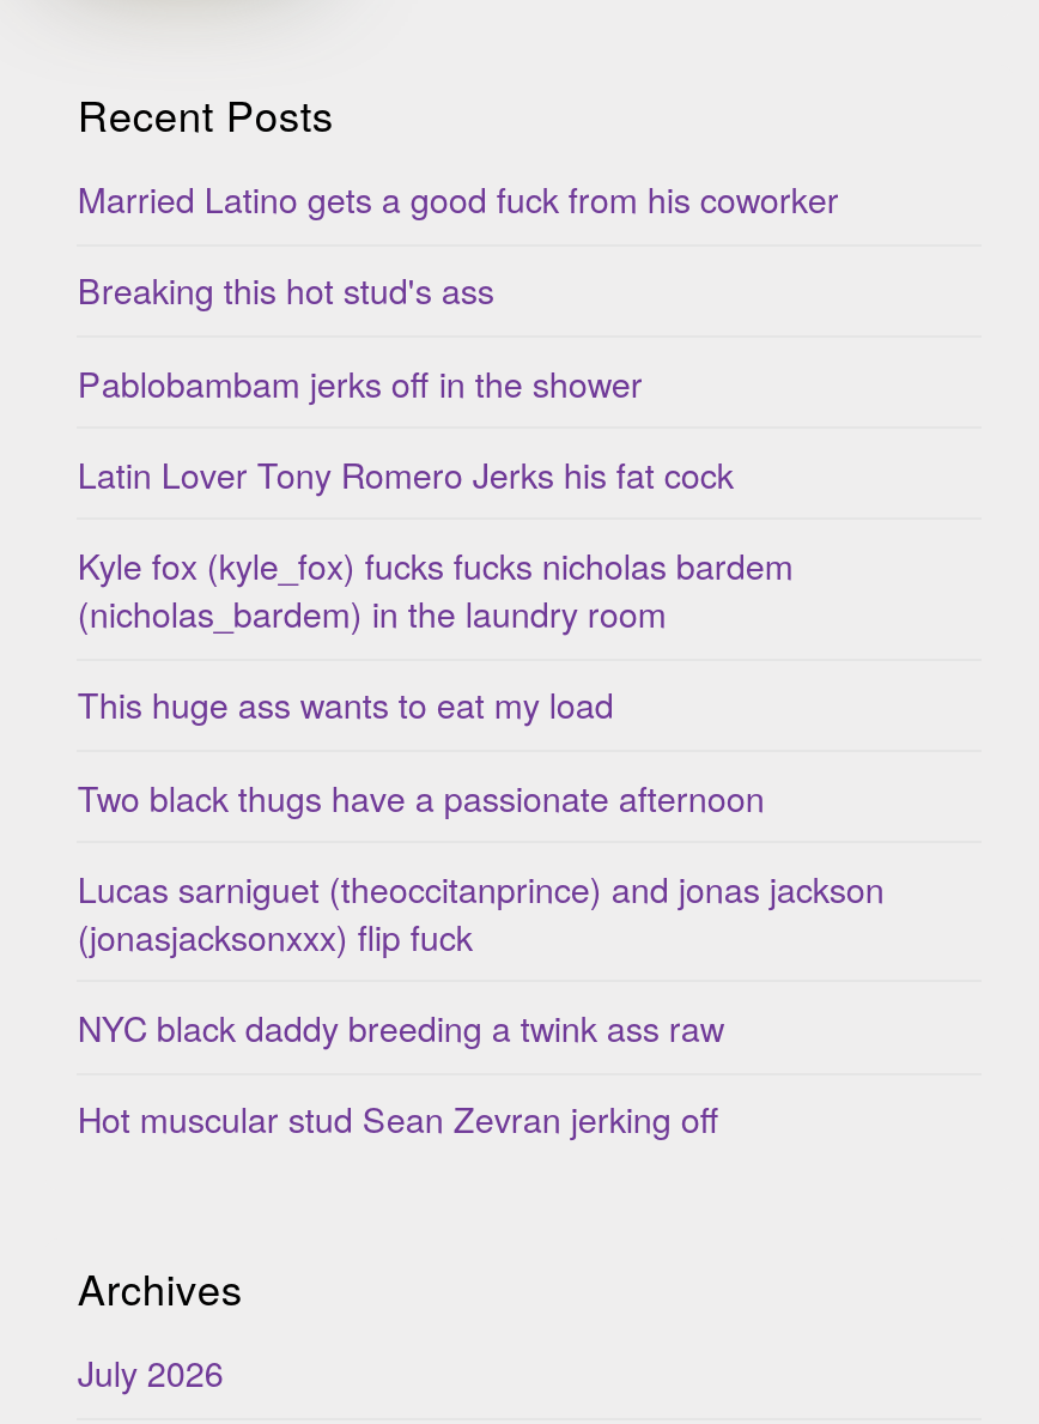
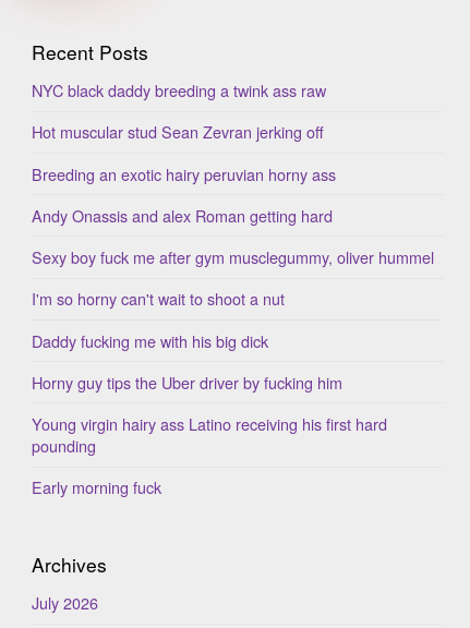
- Married Latino gets a good fuck from his coworker
- Breaking this hot stud's ass
- Pablobambam jerks off in the shower
- Latin Lover Tony Romero Jerks his fat cock
- Kyle fox (kyle_fox) fucks fucks nicholas bardem
- (nicholas_bardem) in the laundry room
- This huge ass wants to eat my load
- Two black thugs have a passionate afternoon
- Lucas sarniguet (theoccitanprince) and jonas jackson
- (jonasjacksonxxx) flip fuck

moved up: NYC black daddy breeding a twink ass raw | Hot muscular stud Sean Zevran jerking off

+ Breeding an exotic hairy peruvian horny ass
+ Andy Onassis and alex Roman getting hard
+ Sexy boy fuck me after gym musclegummy, oliver hummel
+ I'm so horny can't wait to shoot a nut
+ Daddy fucking me with his big dick
+ Horny guy tips the Uber driver by fucking him
+ Young virgin hairy ass Latino receiving his first hard
+ pounding
+ Early morning fuck
